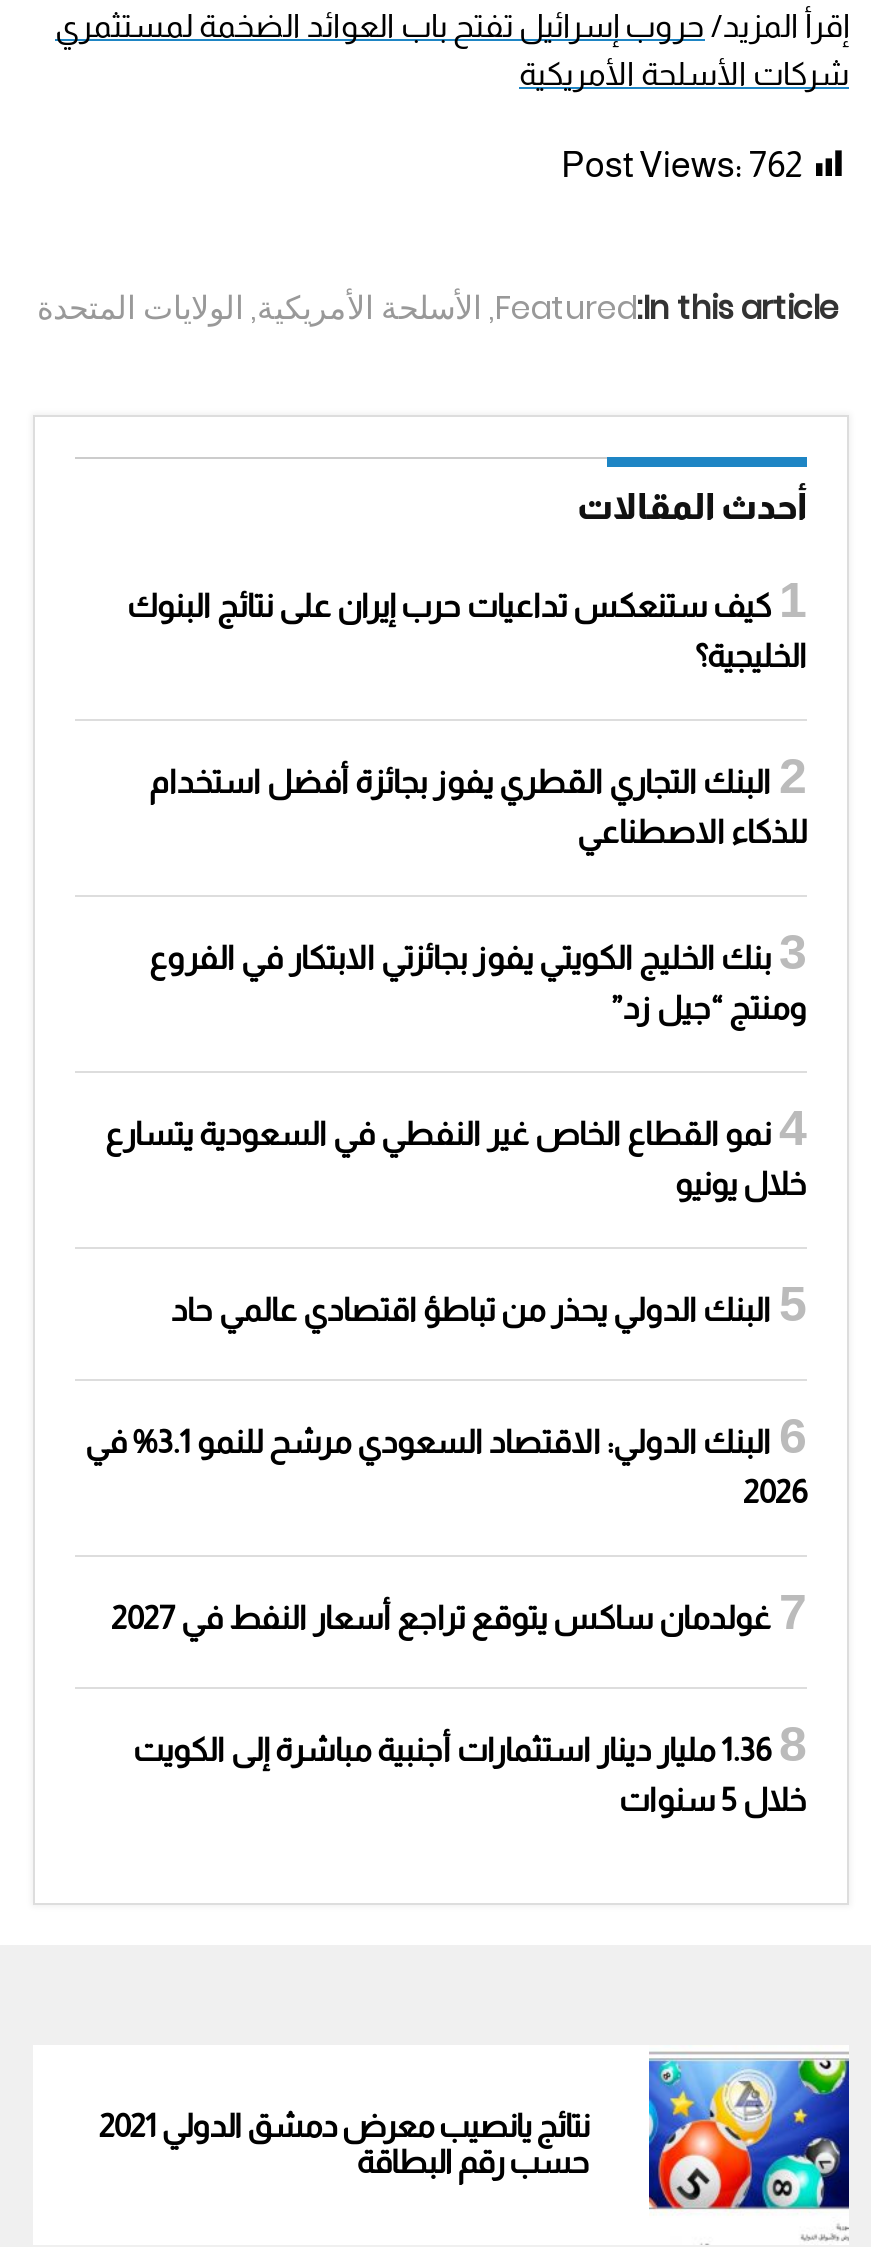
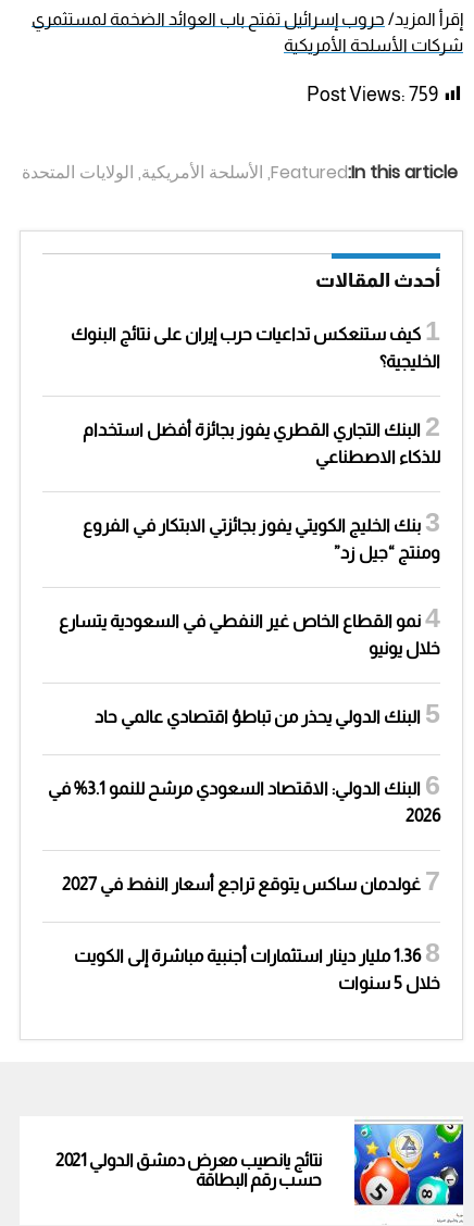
- Post Views: 762
+ Post Views: 759
